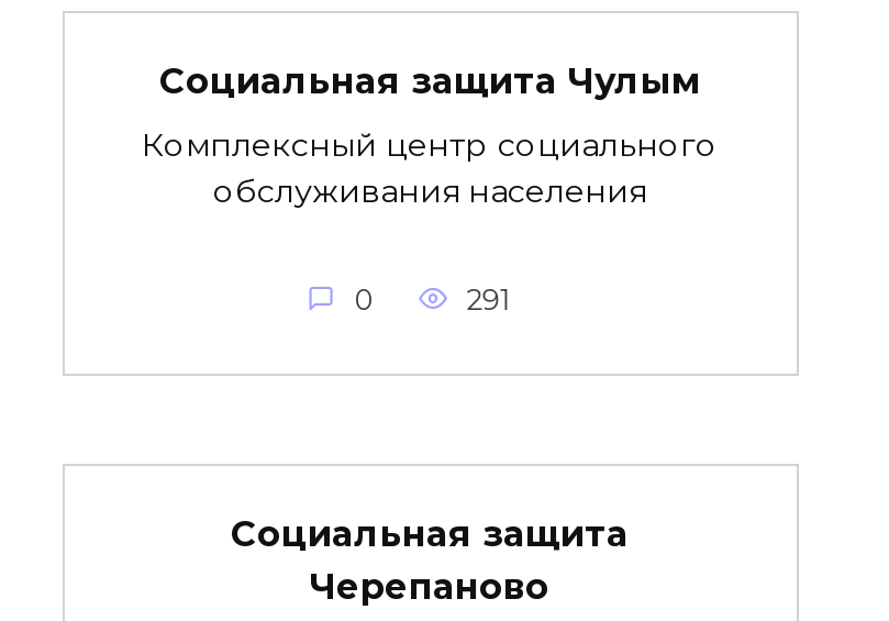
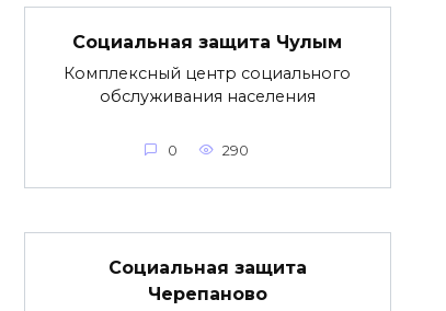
- 291
+ 290
